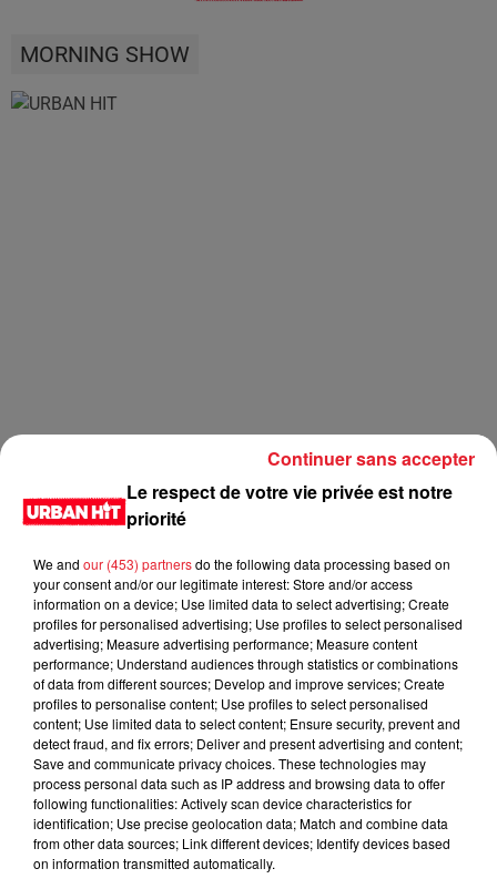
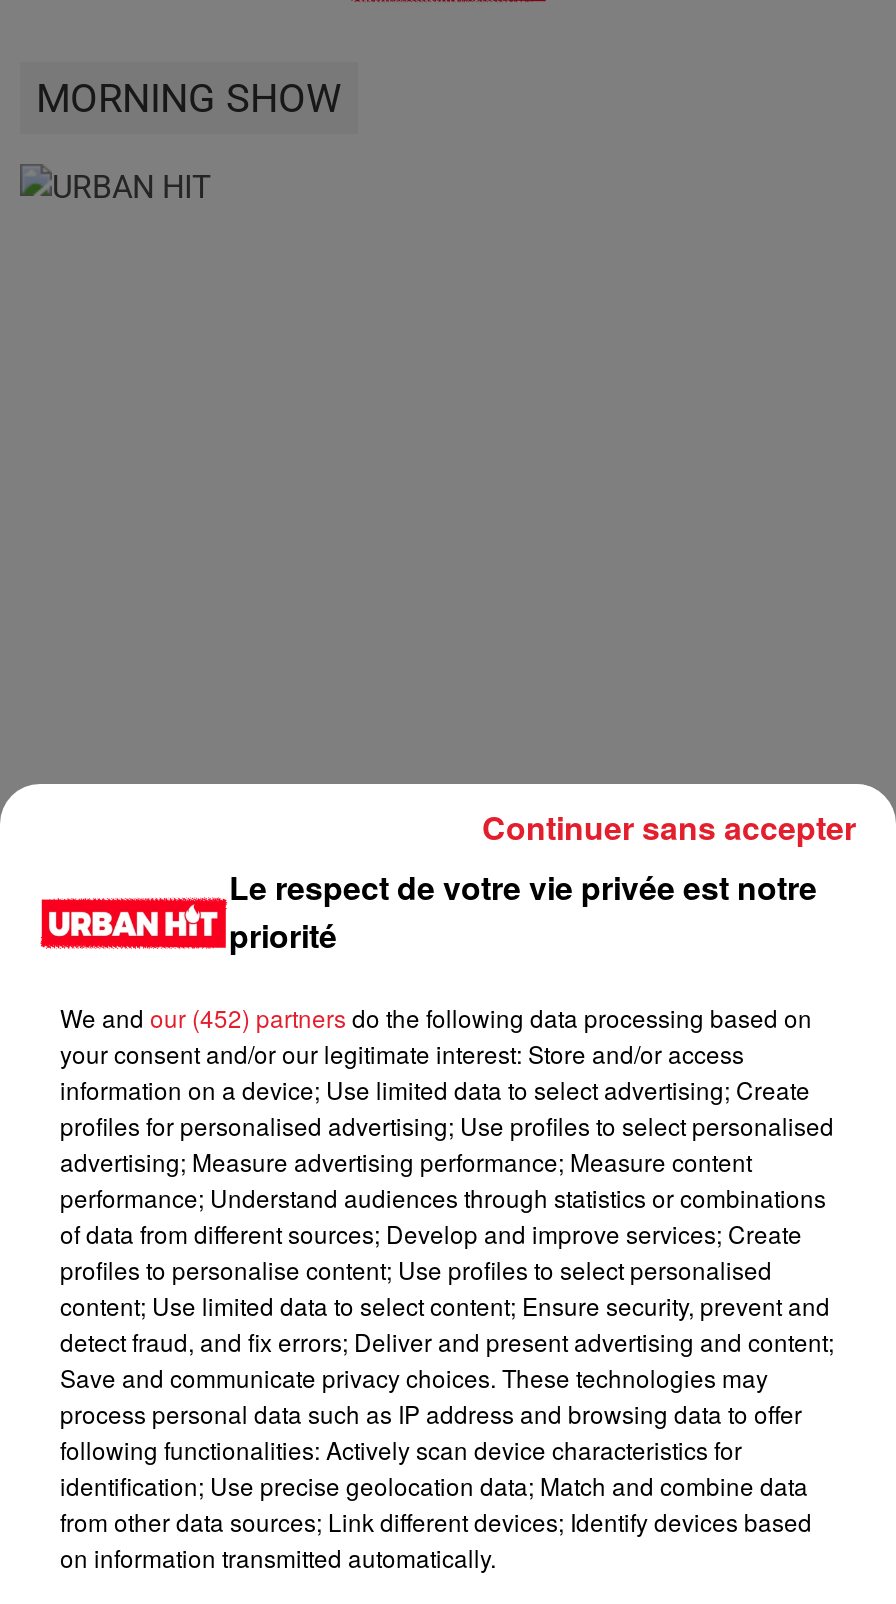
- We and our (453) partners do the following data processing based on
+ We and our (452) partners do the following data processing based on
